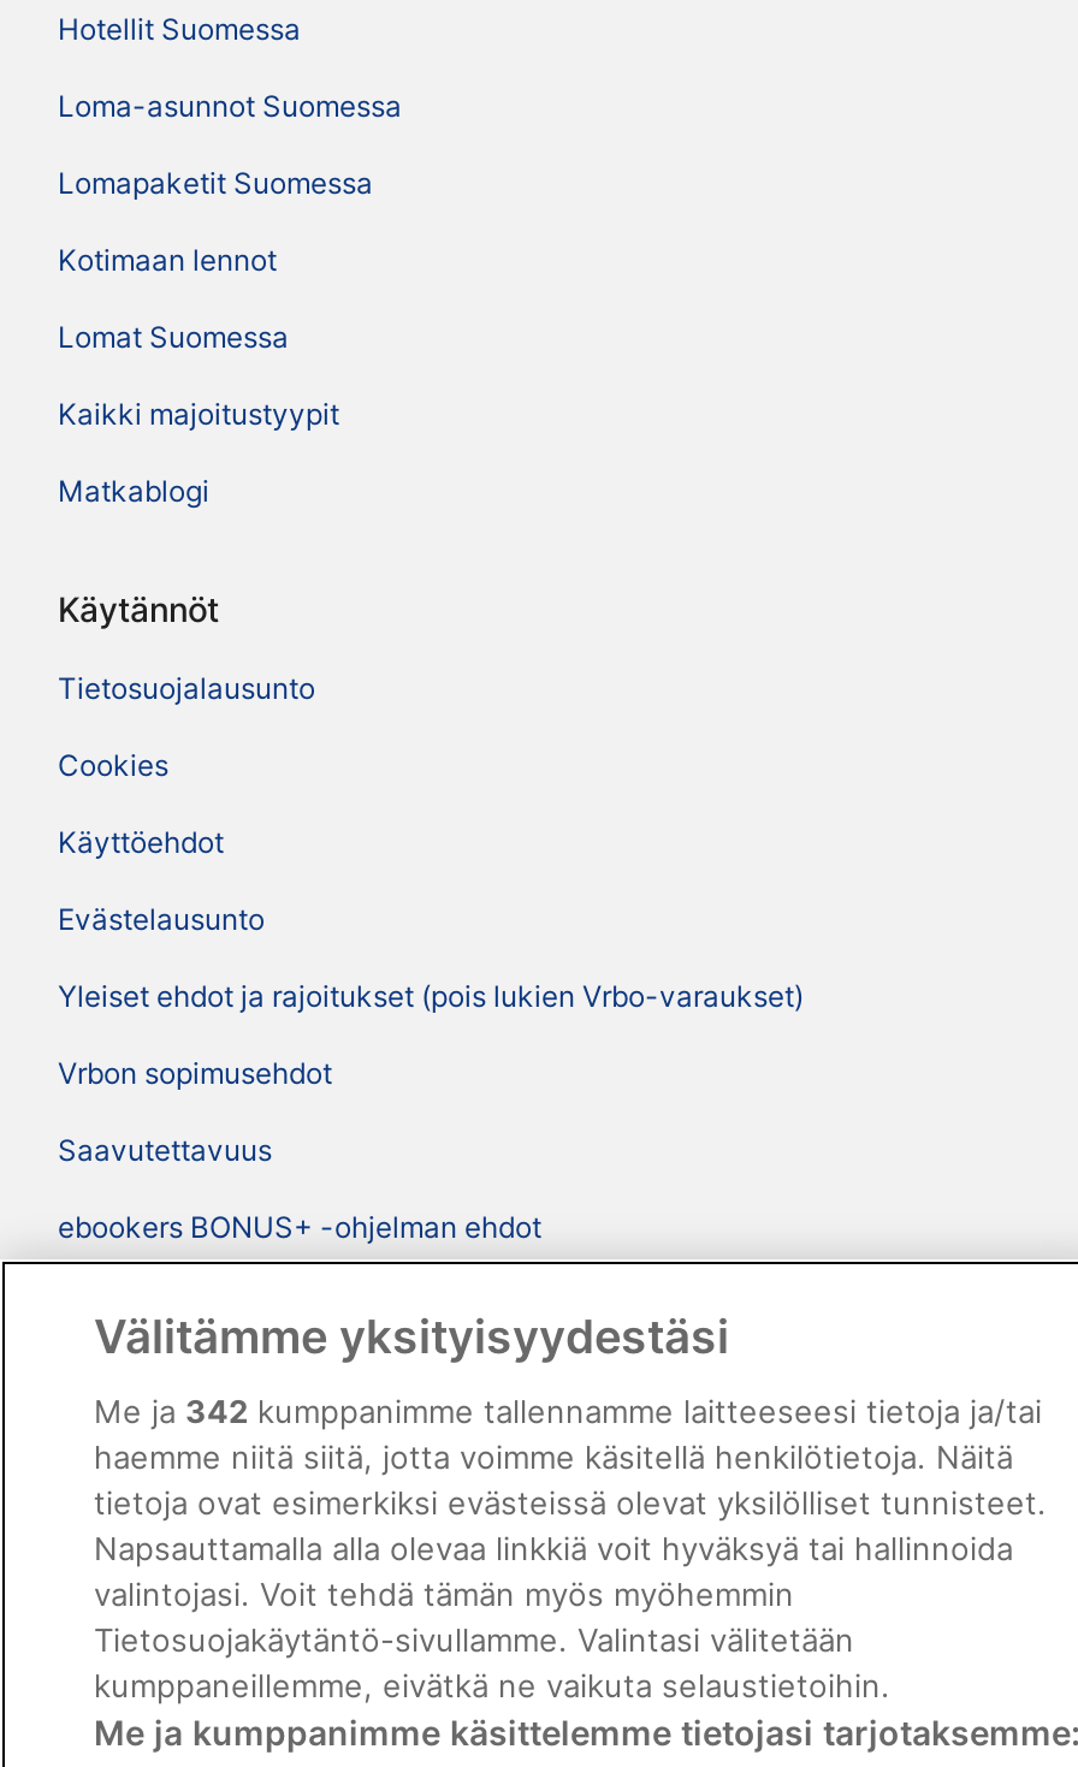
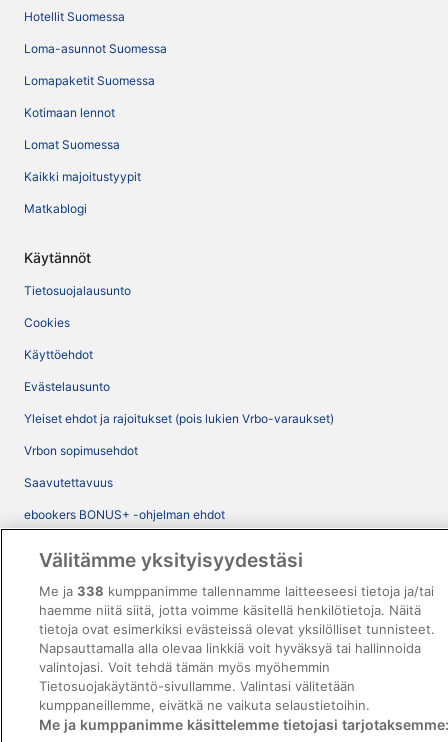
- Me ja 342 kumppanimme tallennamme laitteeseesi tietoja ja/tai
+ Me ja 338 kumppanimme tallennamme laitteeseesi tietoja ja/tai
